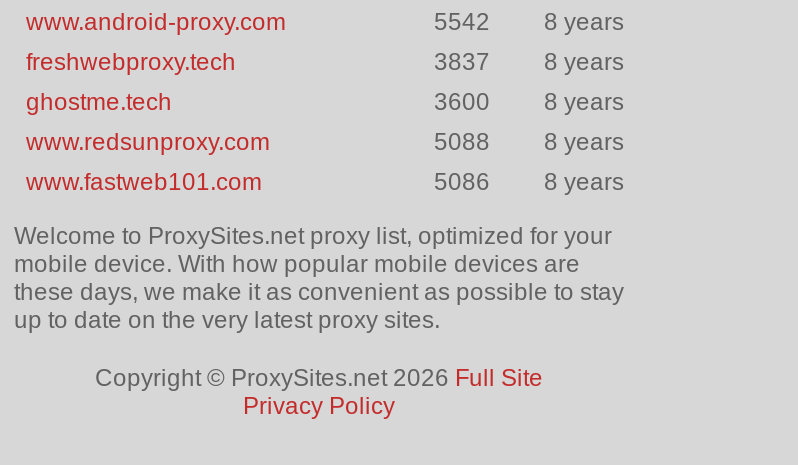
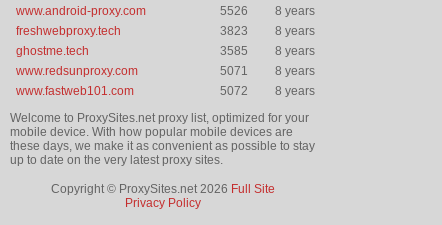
- 5542 8 years
+ 5526 8 years

- 3837 8 years
+ 3823 8 years

- 3600 8 years
+ 3585 8 years

- 5088 8 years
+ 5071 8 years

- 5086 8 years
+ 5072 8 years
